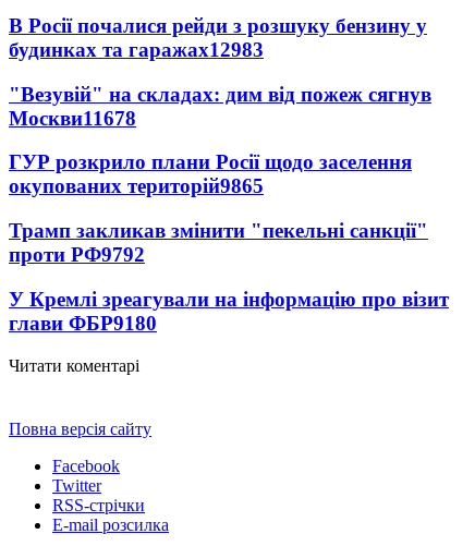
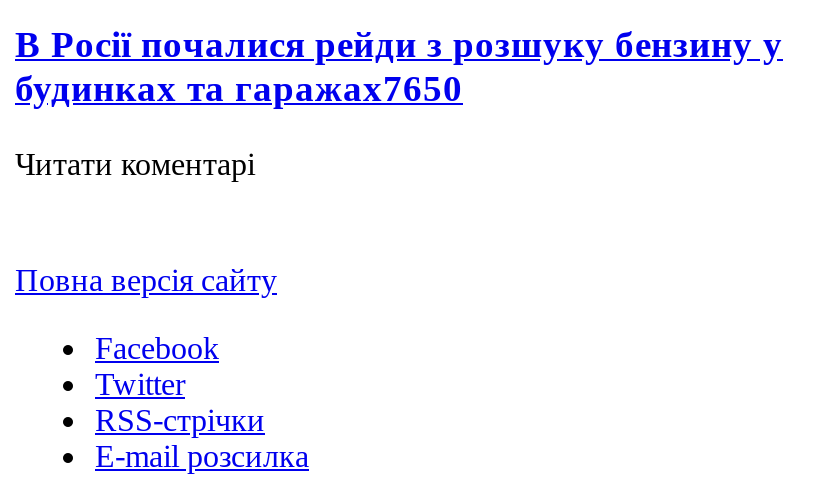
- будинках та гаражах12983
- "Везувій" на складах: дим від пожеж сягнув
- Москви11678
- ГУР розкрило плани Росії щодо заселення
- окупованих територій9865
- Трамп закликав змінити "пекельні санкції"
- проти РФ9792
- У Кремлі зреагували на інформацію про візит
- глави ФБР9180
+ будинках та гаражах7650
